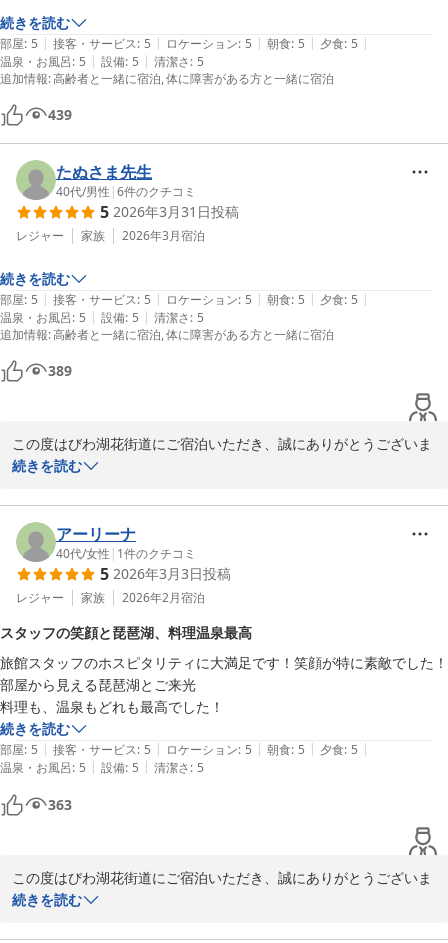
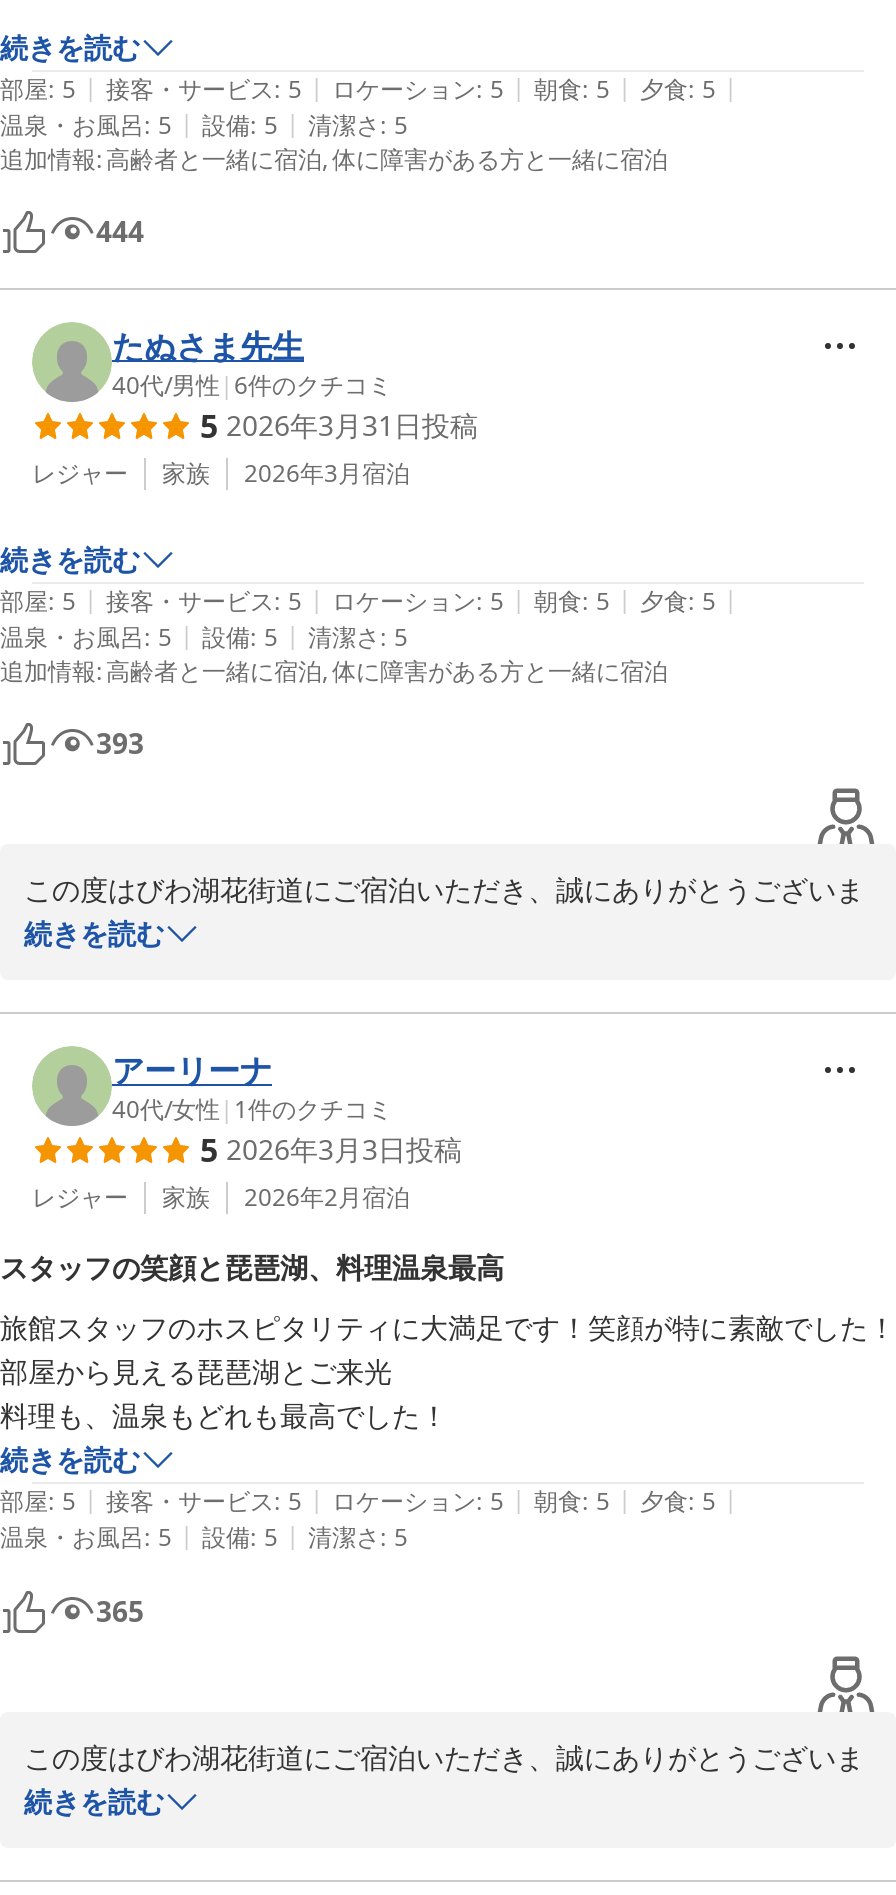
- 439
+ 444

- 389
+ 393

- 363
+ 365
